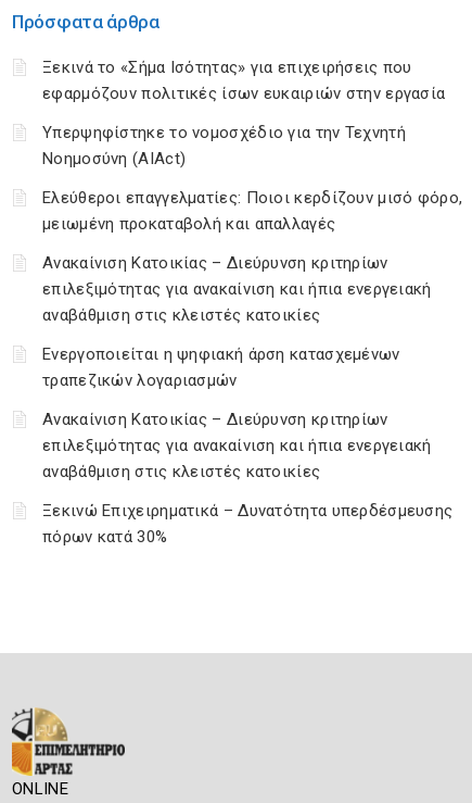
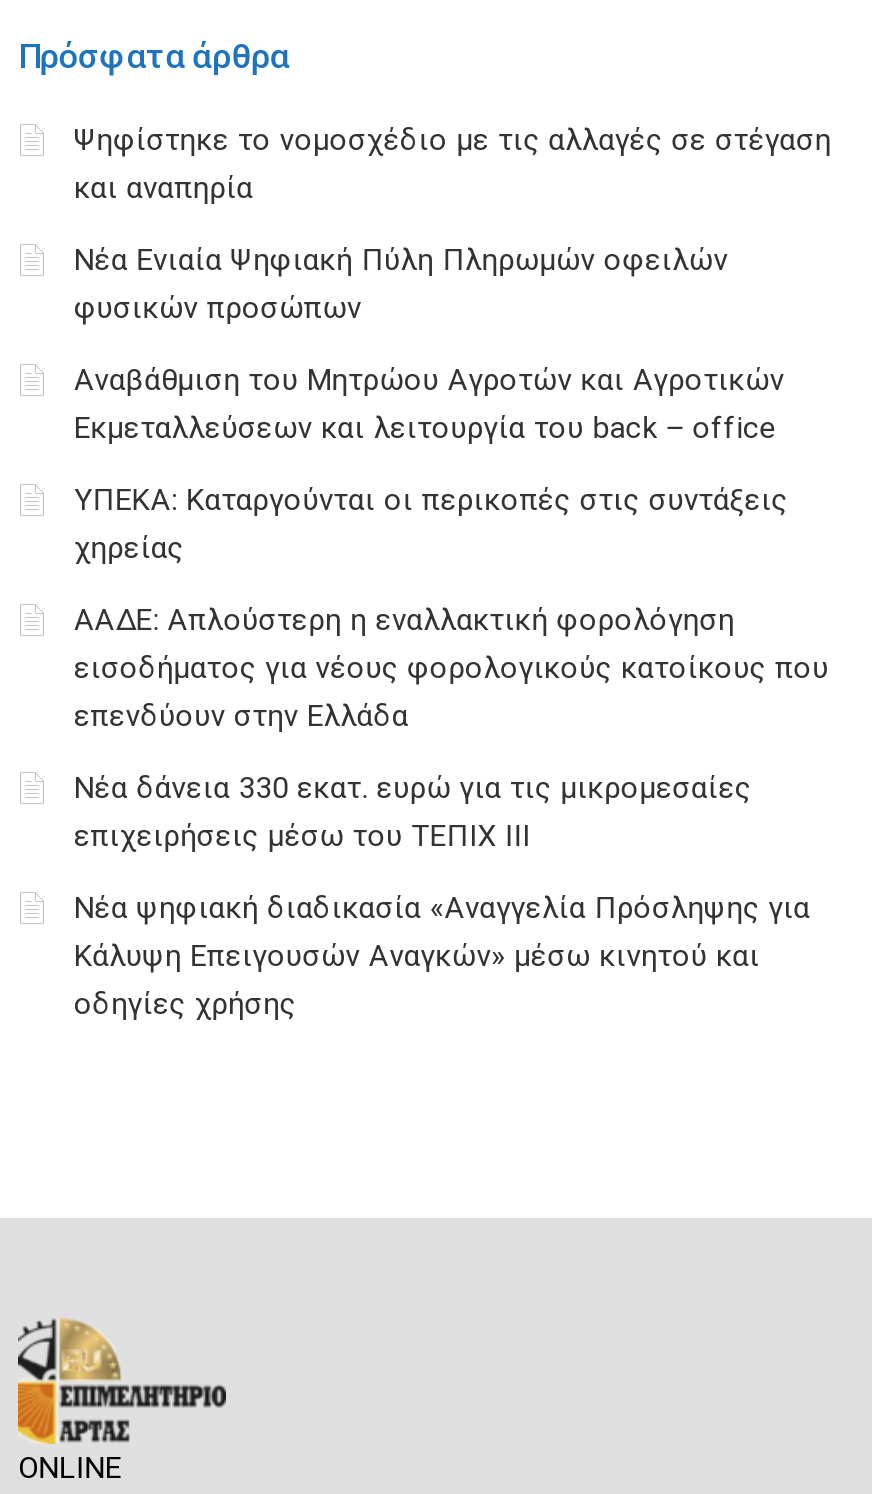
- Ξεκινά το «Σήμα Ισότητας» για επιχειρήσεις που
- εφαρμόζουν πολιτικές ίσων ευκαιριών στην εργασία
+ Ψηφίστηκε το νομοσχέδιο με τις αλλαγές σε στέγαση
+ και αναπηρία

- Υπερψηφίστηκε το νομοσχέδιο για την Τεχνητή
- Νοημοσύνη (AIAct)
+ Νέα Ενιαία Ψηφιακή Πύλη Πληρωμών οφειλών
+ φυσικών προσώπων

- Ελεύθεροι επαγγελματίες: Ποιοι κερδίζουν μισό φόρο,
- μειωμένη προκαταβολή και απαλλαγές
+ Αναβάθμιση του Μητρώου Αγροτών και Αγροτικών
+ Εκμεταλλεύσεων και λειτουργία του back – office

- Ανακαίνιση Κατοικίας – Διεύρυνση κριτηρίων
- επιλεξιμότητας για ανακαίνιση και ήπια ενεργειακή
- αναβάθμιση στις κλειστές κατοικίες
+ ΥΠΕΚΑ: Καταργούνται οι περικοπές στις συντάξεις
+ χηρείας

- Ενεργοποιείται η ψηφιακή άρση κατασχεμένων
- τραπεζικών λογαριασμών
+ ΑΑΔΕ: Απλούστερη η εναλλακτική φορολόγηση
+ εισοδήματος για νέους φορολογικούς κατοίκους που
+ επενδύουν στην Ελλάδα

- Ανακαίνιση Κατοικίας – Διεύρυνση κριτηρίων
- επιλεξιμότητας για ανακαίνιση και ήπια ενεργειακή
- αναβάθμιση στις κλειστές κατοικίες
+ Νέα δάνεια 330 εκατ. ευρώ για τις μικρομεσαίες
+ επιχειρήσεις μέσω του ΤΕΠΙΧ ΙΙΙ

- Ξεκινώ Επιχειρηματικά – Δυνατότητα υπερδέσμευσης
- πόρων κατά 30%
+ Νέα ψηφιακή διαδικασία «Αναγγελία Πρόσληψης για
+ Κάλυψη Επειγουσών Αναγκών» μέσω κινητού και
+ οδηγίες χρήσης
